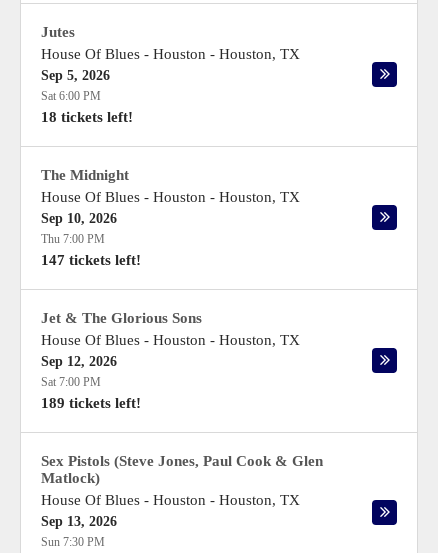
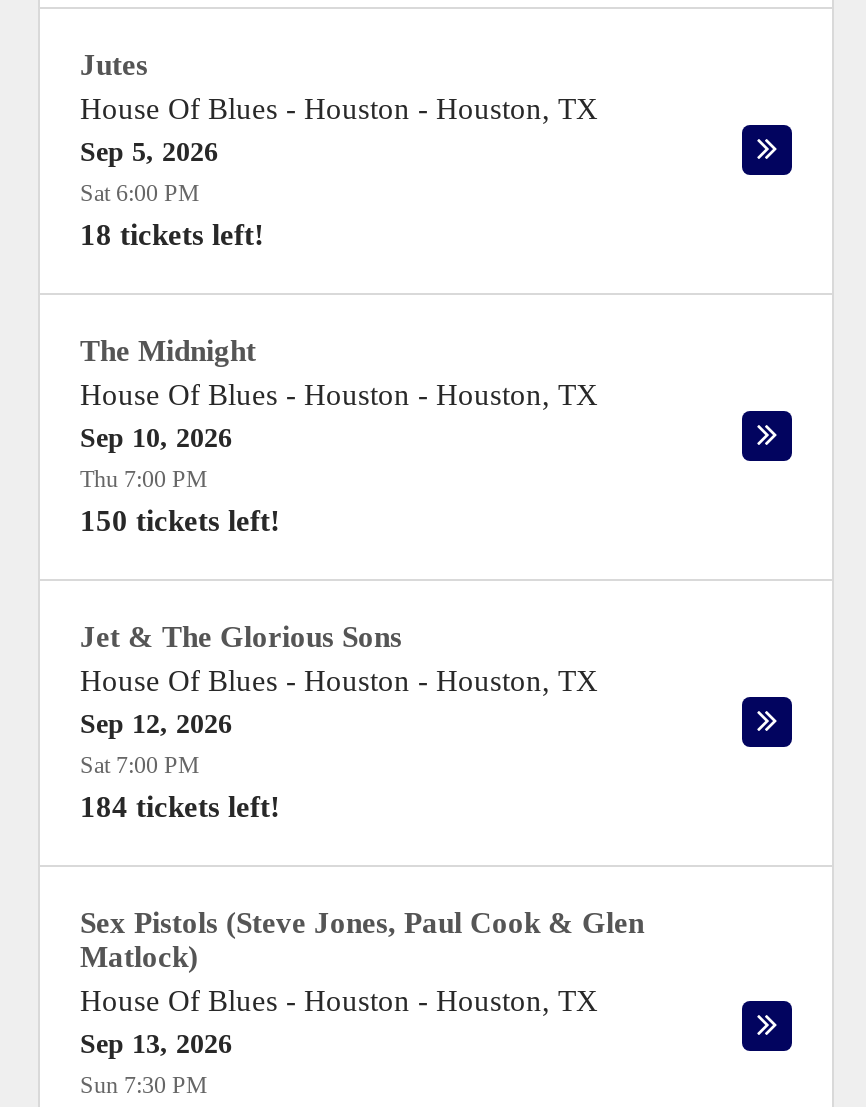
- 147 tickets left!
+ 150 tickets left!

- 189 tickets left!
+ 184 tickets left!
